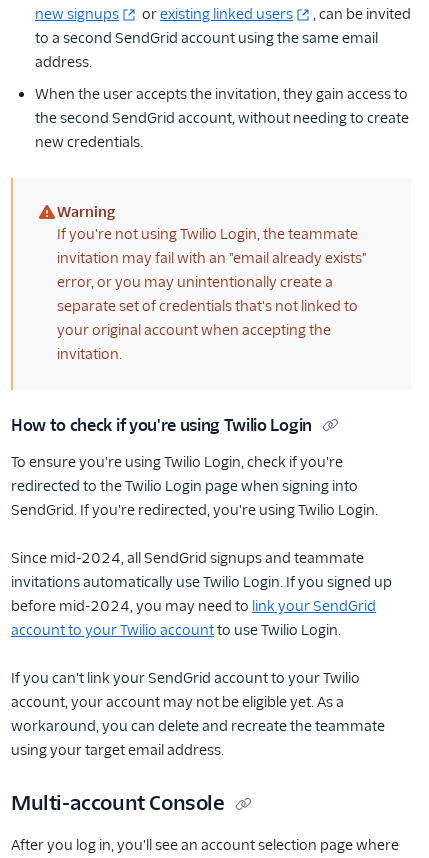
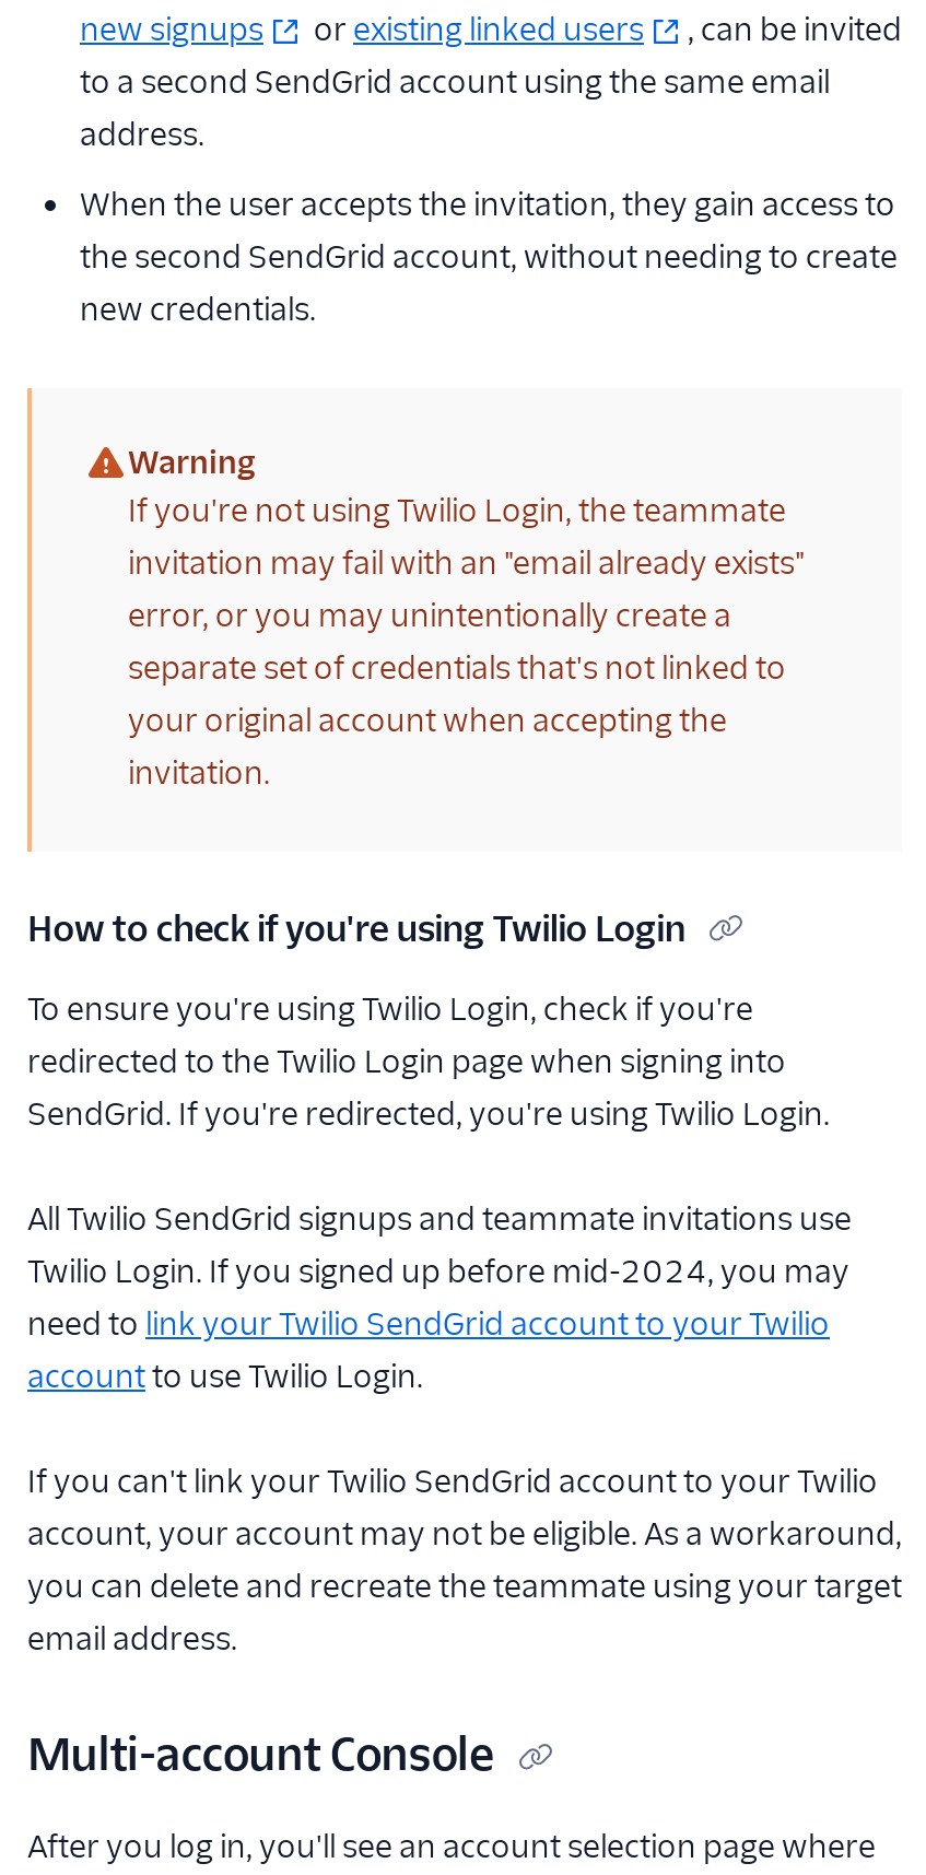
- Since mid-2024, all SendGrid signups and teammate
- invitations automatically use Twilio Login. If you signed up
- before mid-2024, you may need to link your SendGrid
- account to your Twilio accountto use Twilio Login.
+ All Twilio SendGrid signups and teammate invitations use
+ Twilio Login. If you signed up before mid-2024, you may
+ need to link your Twilio SendGrid account to your Twilio
+ accountto use Twilio Login.

- If you can't link your SendGrid account to your Twilio
- account, your account may not be eligible yet. As a
- workaround, you can delete and recreate the teammate
- using your target email address.
+ If you can't link your Twilio SendGrid account to your Twilio
+ account, your account may not be eligible. As a workaround,
+ you can delete and recreate the teammate using your target
+ email address.
